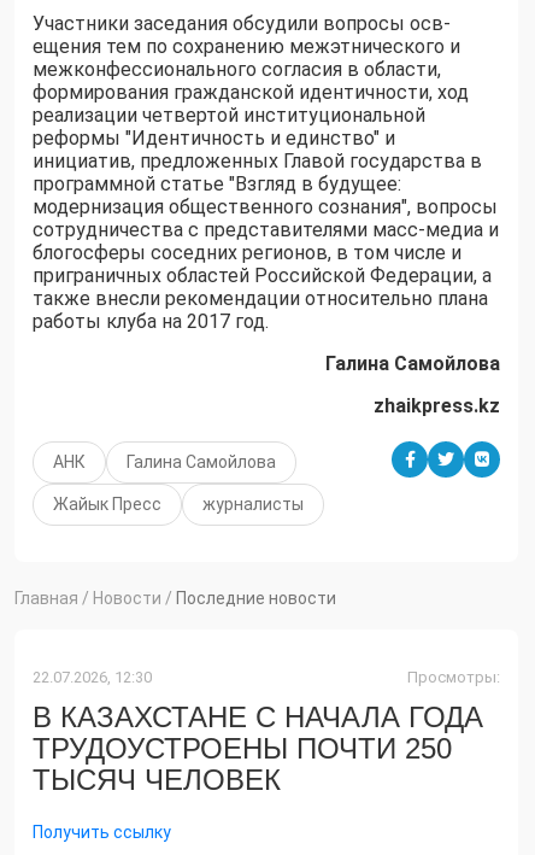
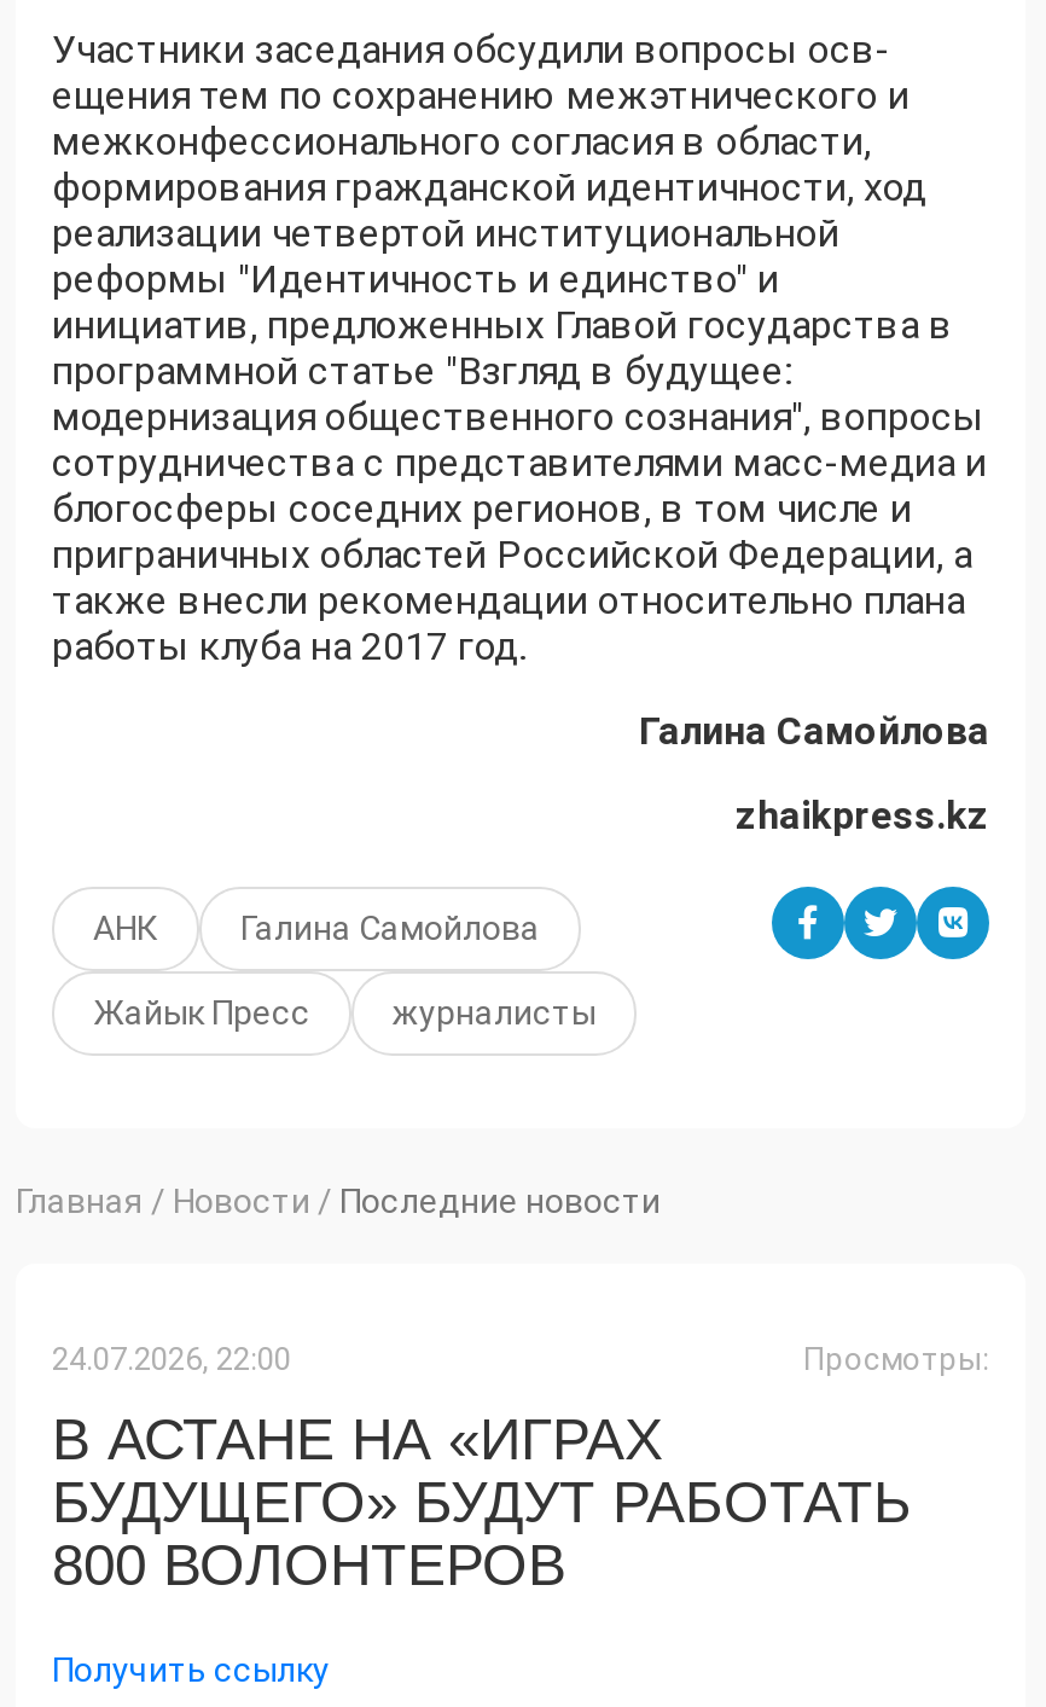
- 22.07.2026, 12:30
+ 24.07.2026, 22:00

- В КАЗАХСТАНЕ С НАЧАЛА ГОДА
- ТРУДОУСТРОЕНЫ ПОЧТИ 250
- ТЫСЯЧ ЧЕЛОВЕК
+ В АСТАНЕ НА «ИГРАХ
+ БУДУЩЕГО» БУДУТ РАБОТАТЬ
+ 800 ВОЛОНТЕРОВ
